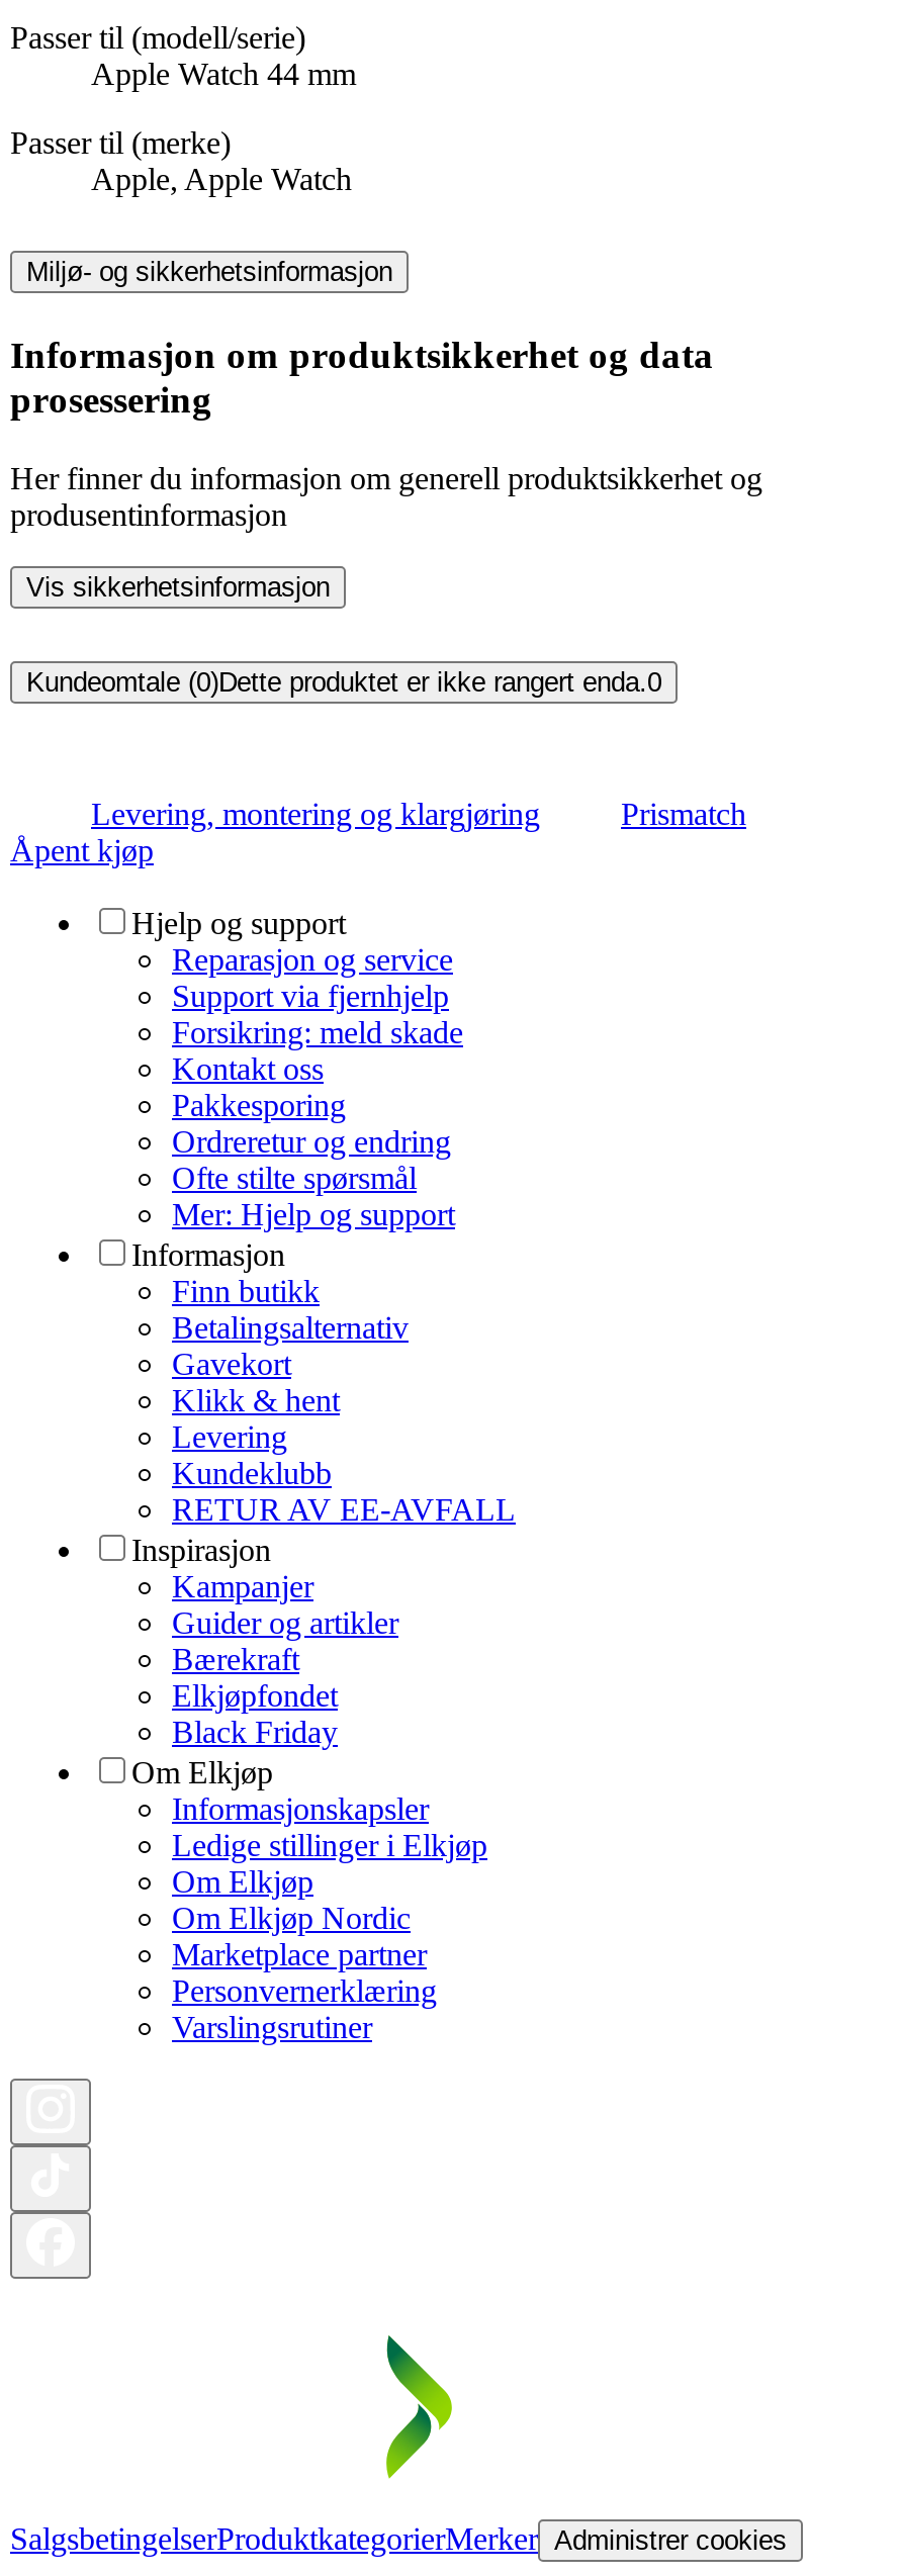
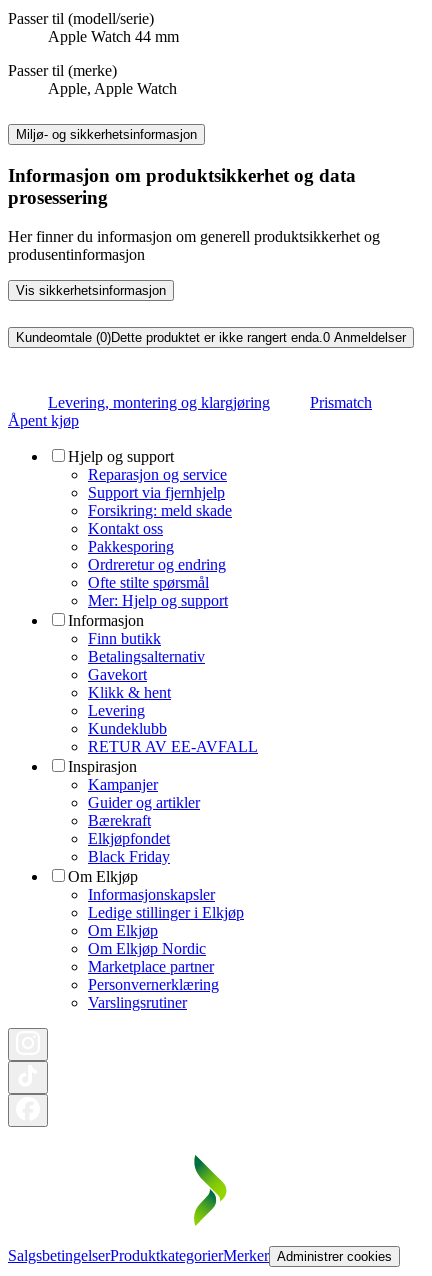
- Kundeomtale (0)Dette produktet er ikke rangert enda.0
+ Kundeomtale (0)Dette produktet er ikke rangert enda.0 Anmeldelser
